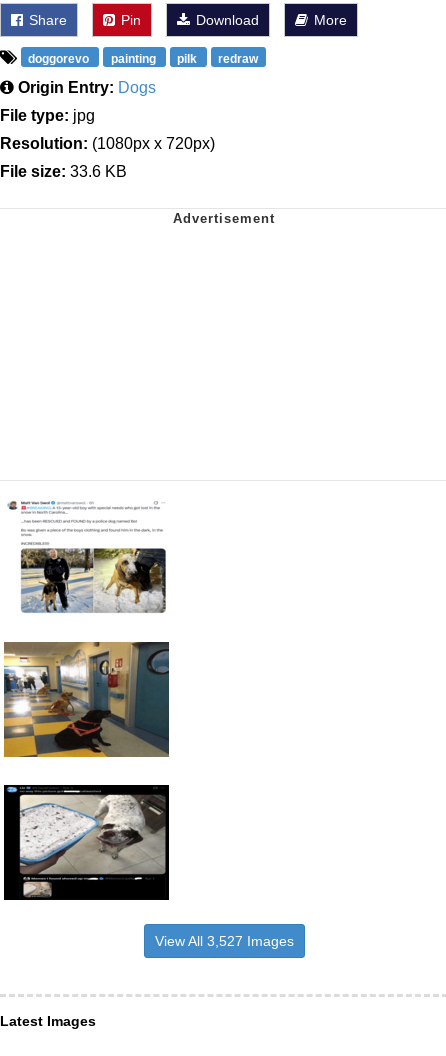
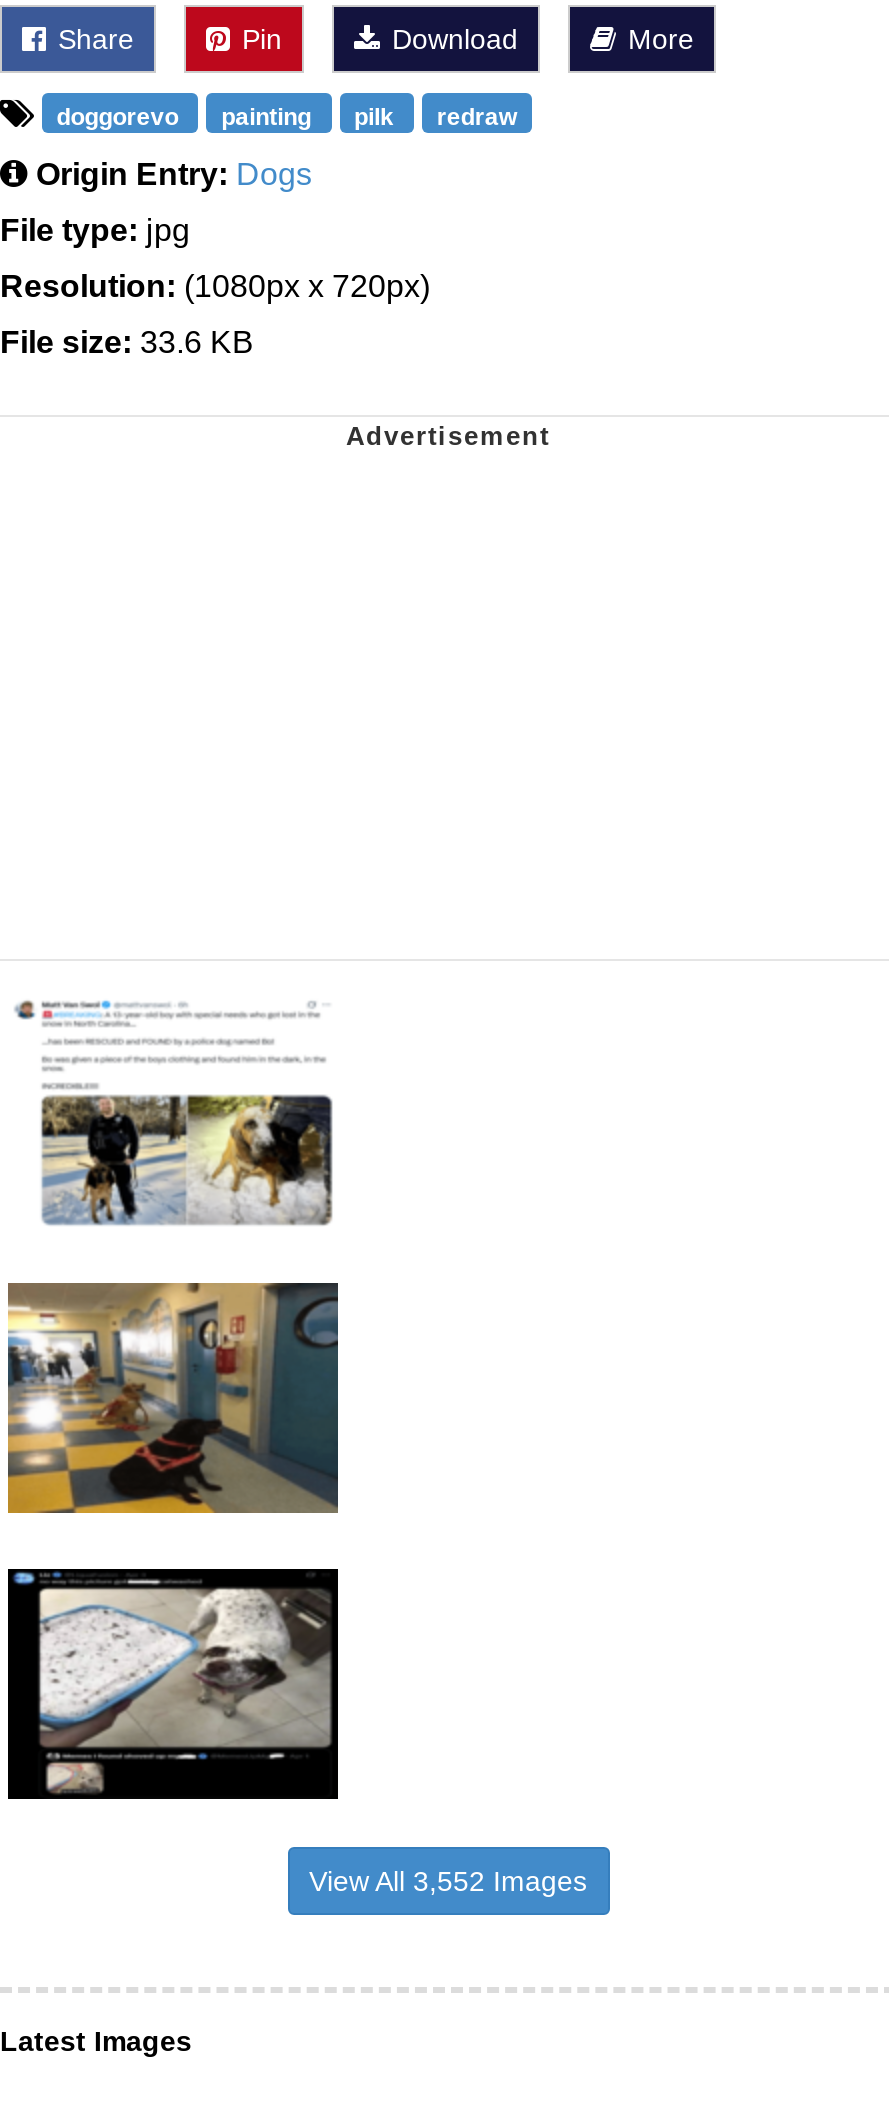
- View All 3,527 Images
+ View All 3,552 Images
